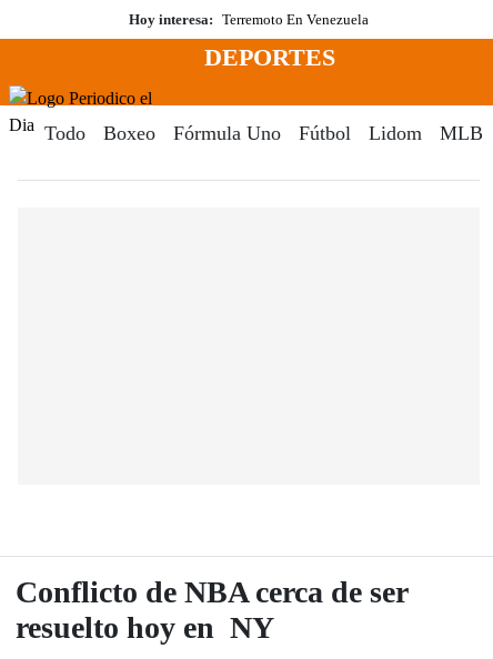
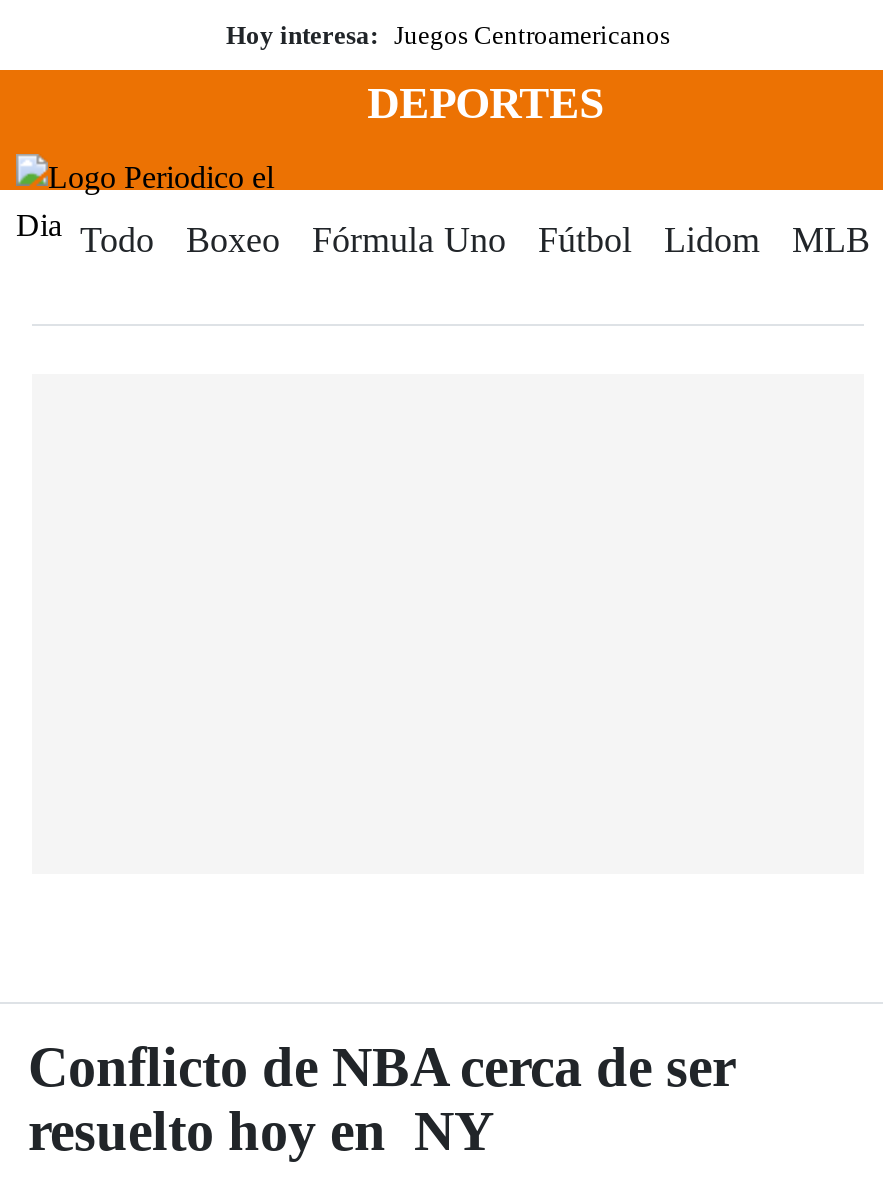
- Hoy interesa: Terremoto En Venezuela
+ Hoy interesa: Juegos Centroamericanos
